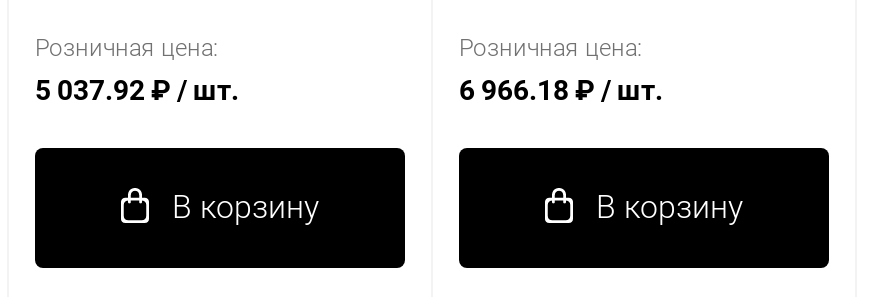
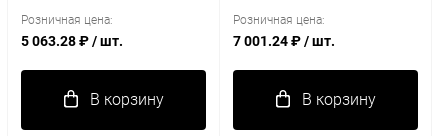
- 5 037.92 ₽ / шт.
+ 5 063.28 ₽ / шт.

- 6 966.18 ₽ / шт.
+ 7 001.24 ₽ / шт.
